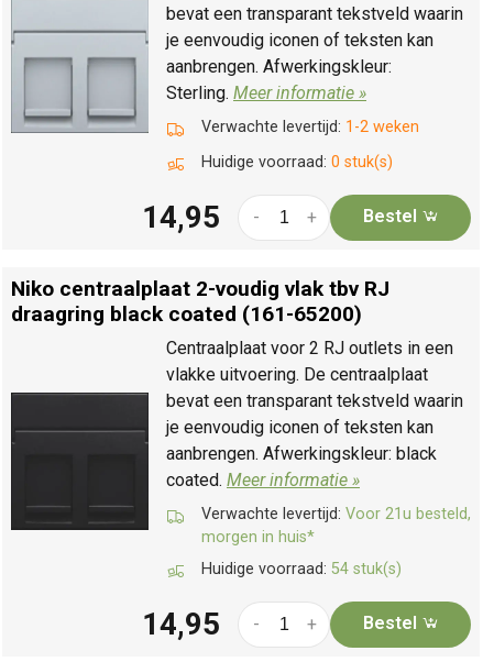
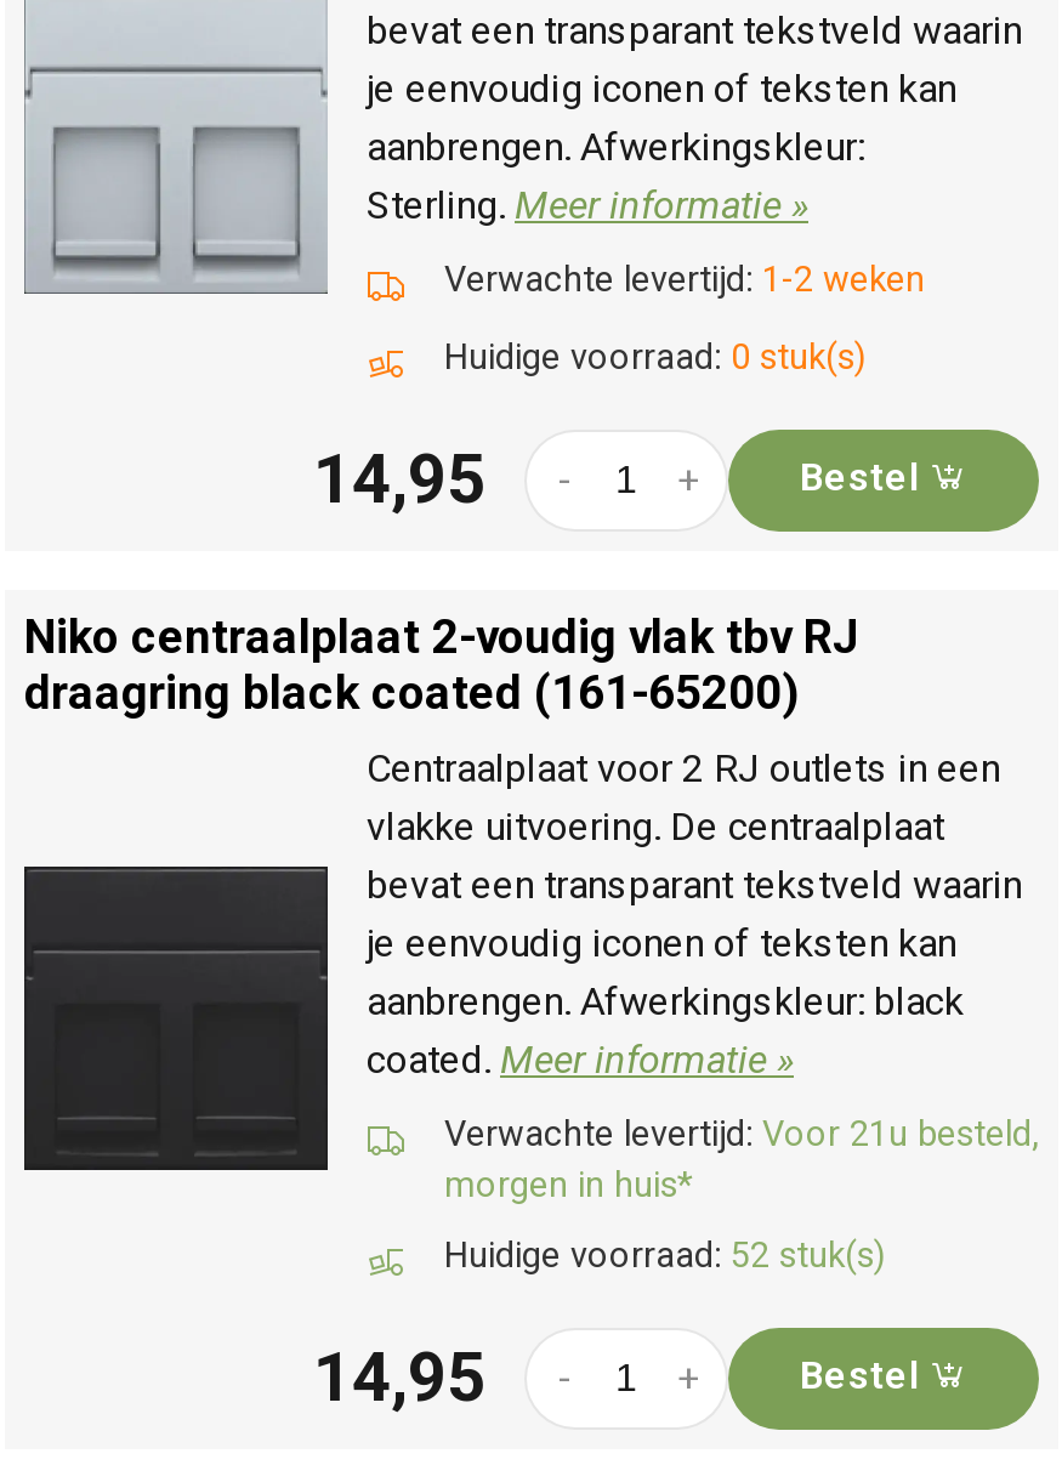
- Huidige voorraad: 54 stuk(s)
+ Huidige voorraad: 52 stuk(s)
